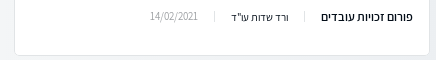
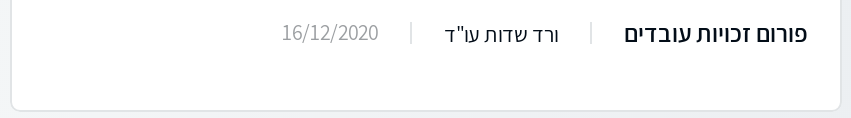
- 14/02/2021
+ 16/12/2020
